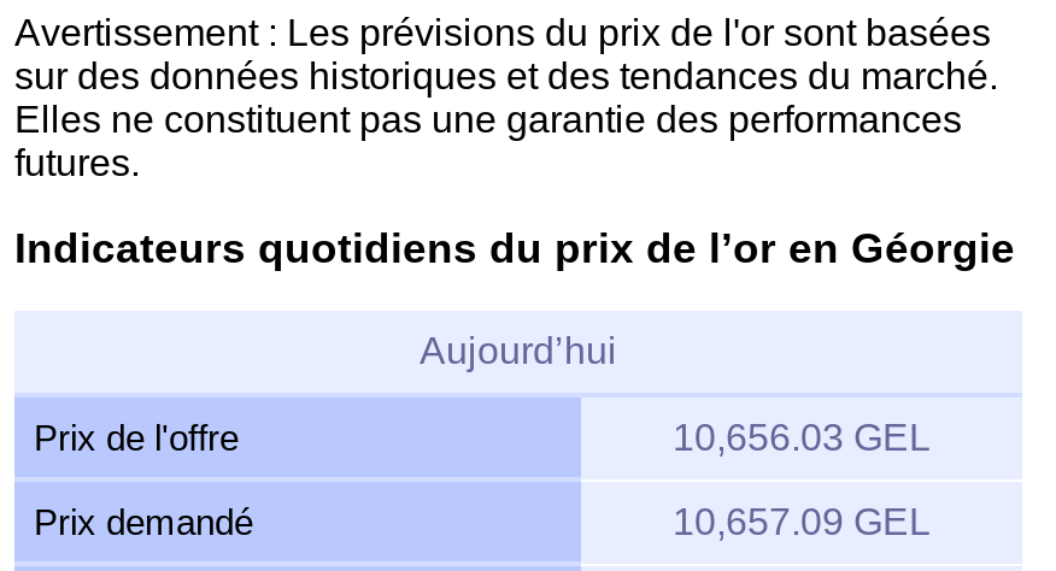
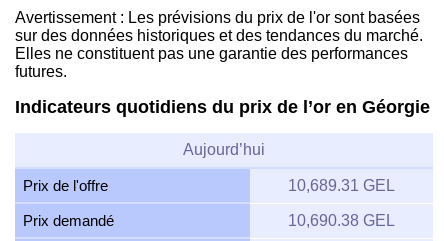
- 10,656.03 GEL
+ 10,689.31 GEL

- 10,657.09 GEL
+ 10,690.38 GEL
